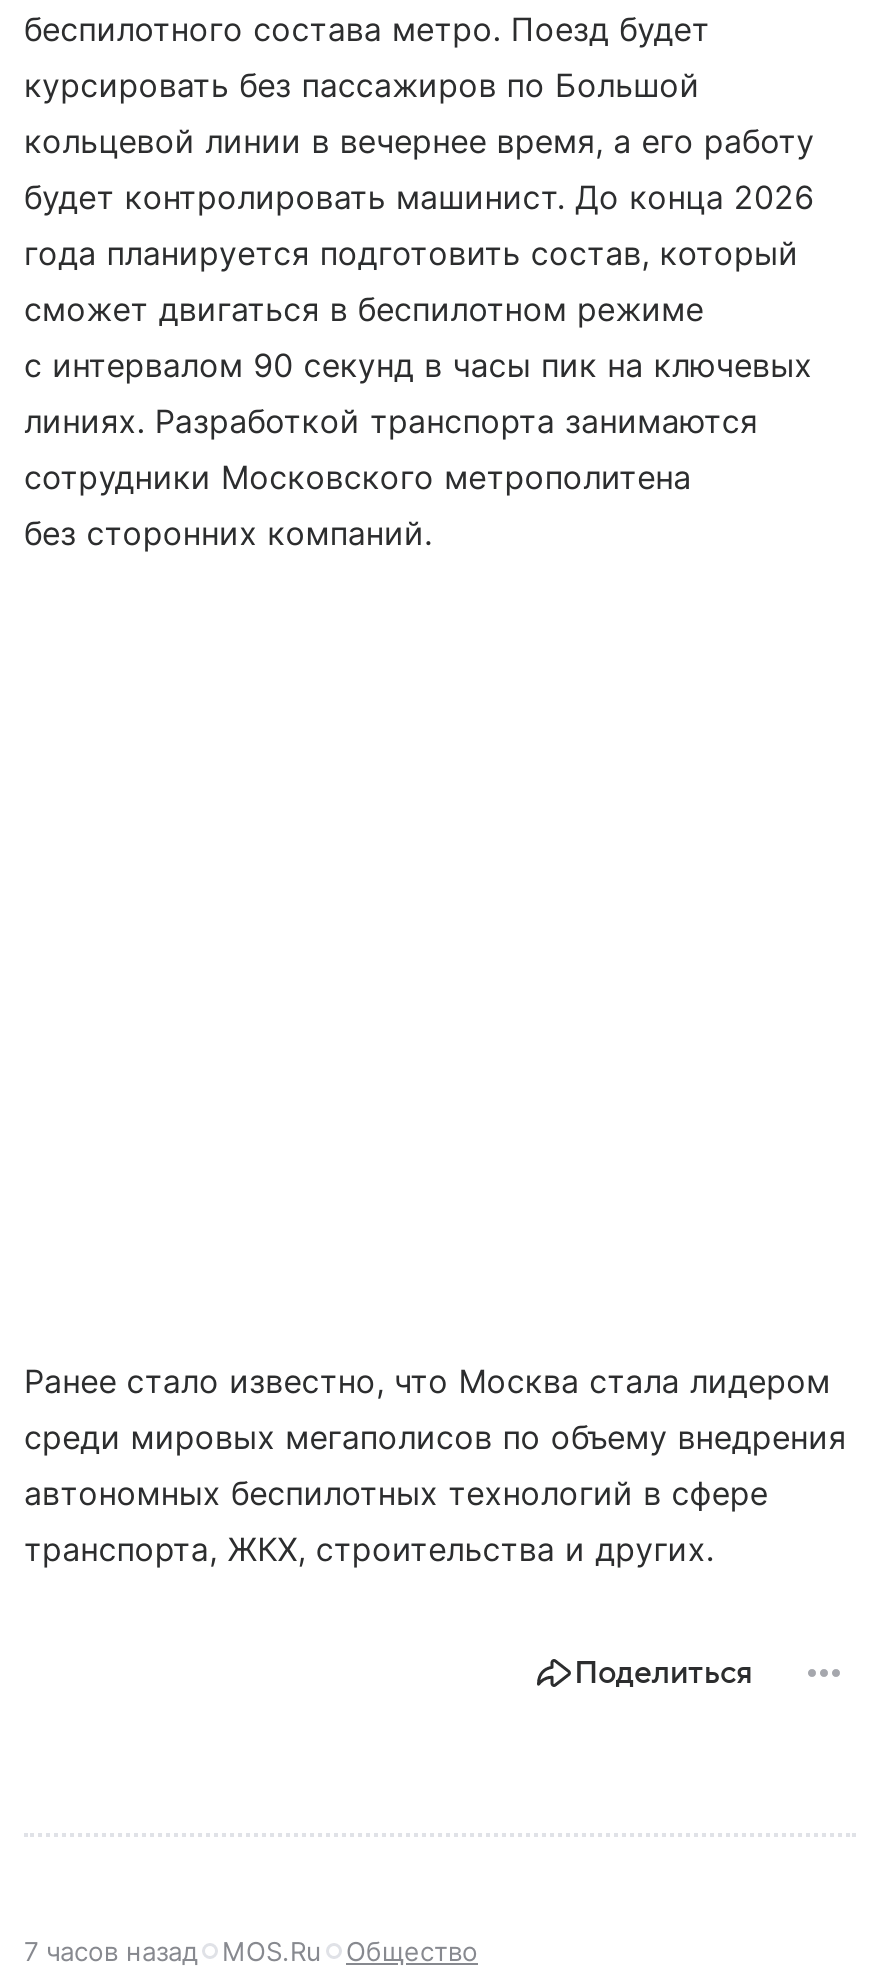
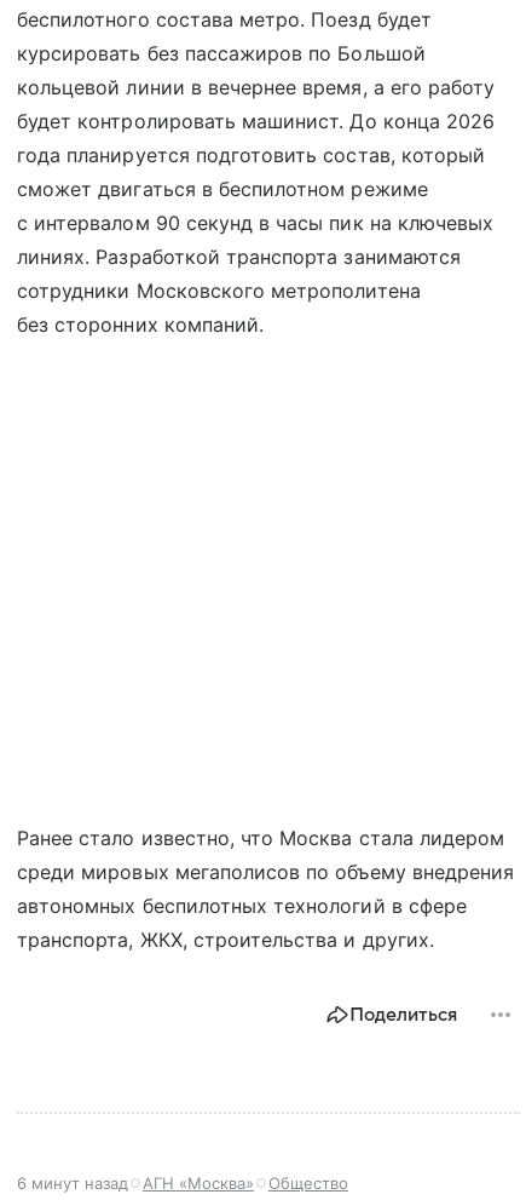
- 7 часов назад
- MOS.Ru
+ 6 минут назад
+ АГН «Москва»
